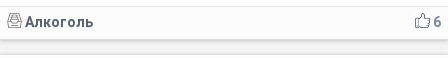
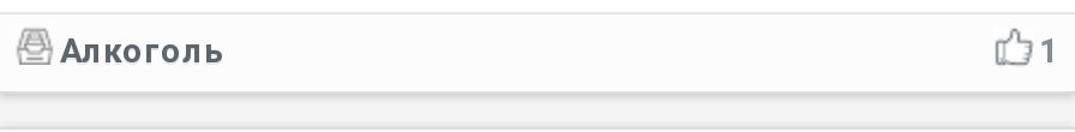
- 6
+ 1
